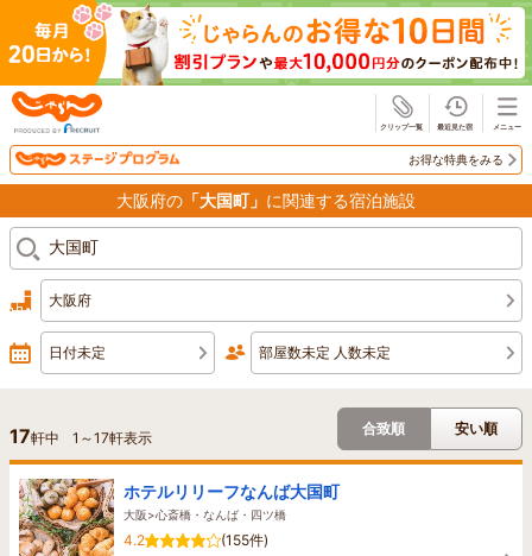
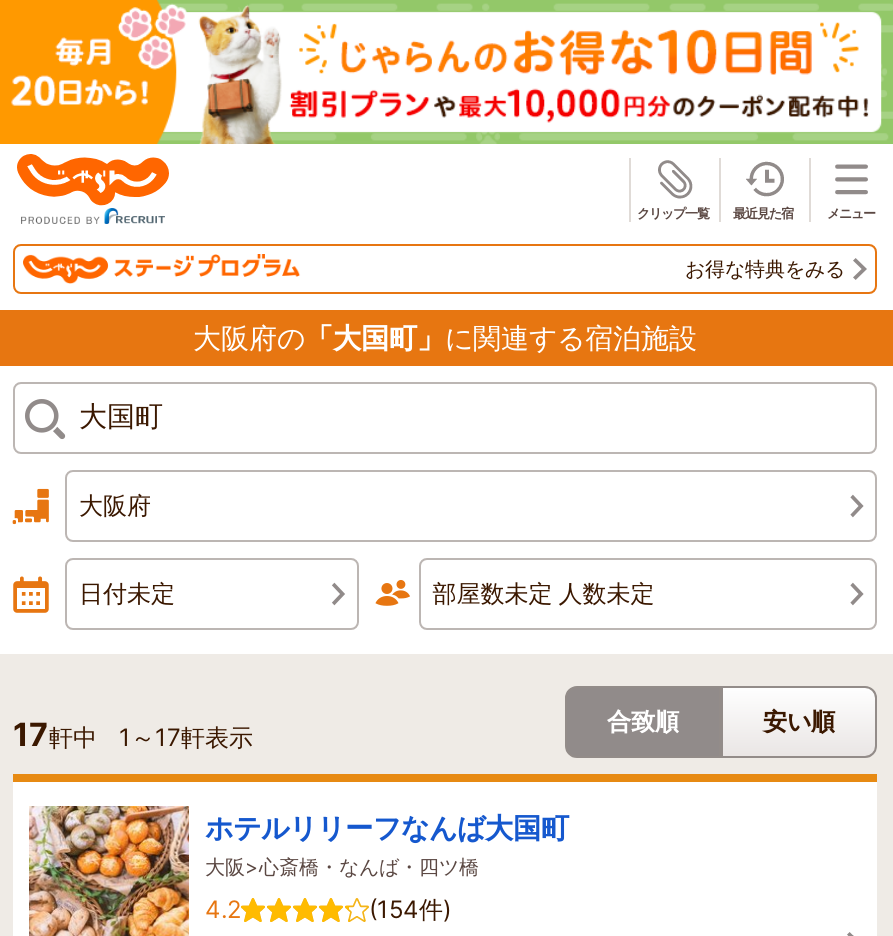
- (155件)
+ (154件)
